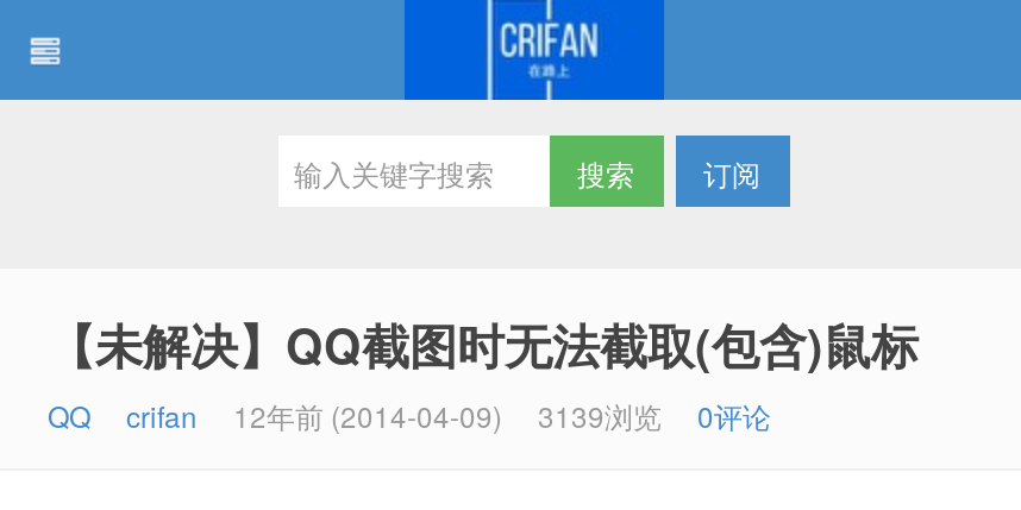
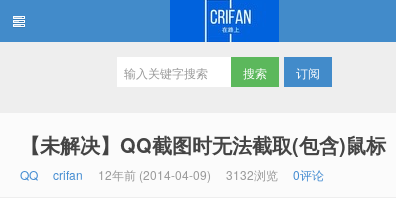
- QQ crifan 12年前 (2014-04-09) 3139浏览 0评论
+ QQ crifan 12年前 (2014-04-09) 3132浏览 0评论
